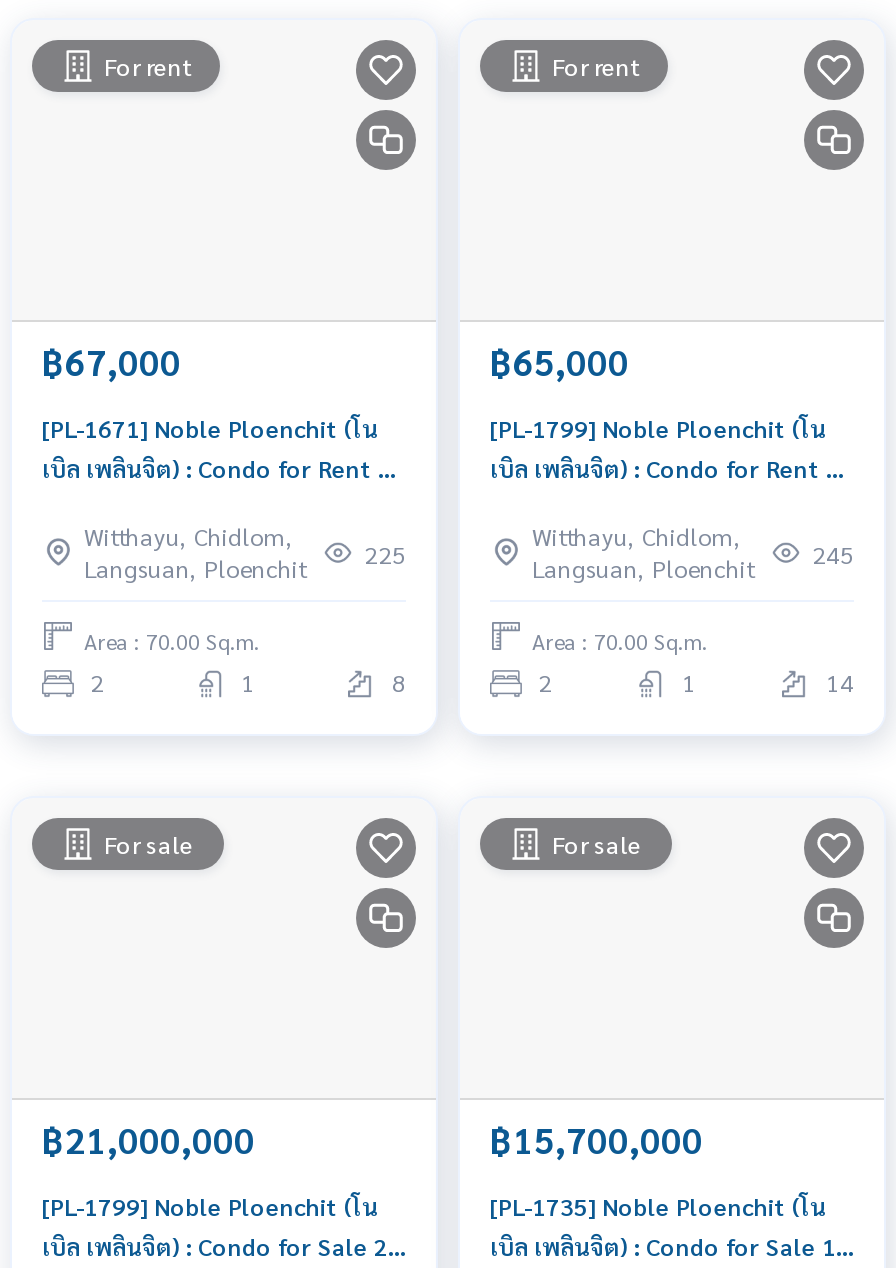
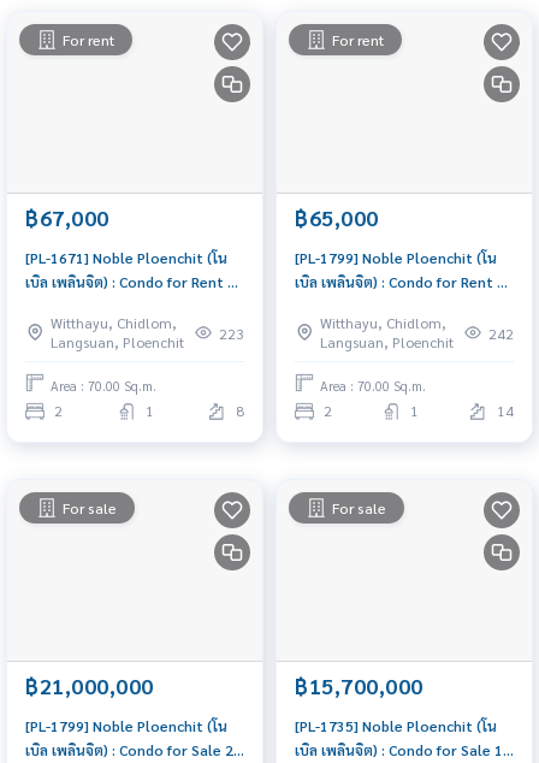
- 225
+ 223

- 245
+ 242
